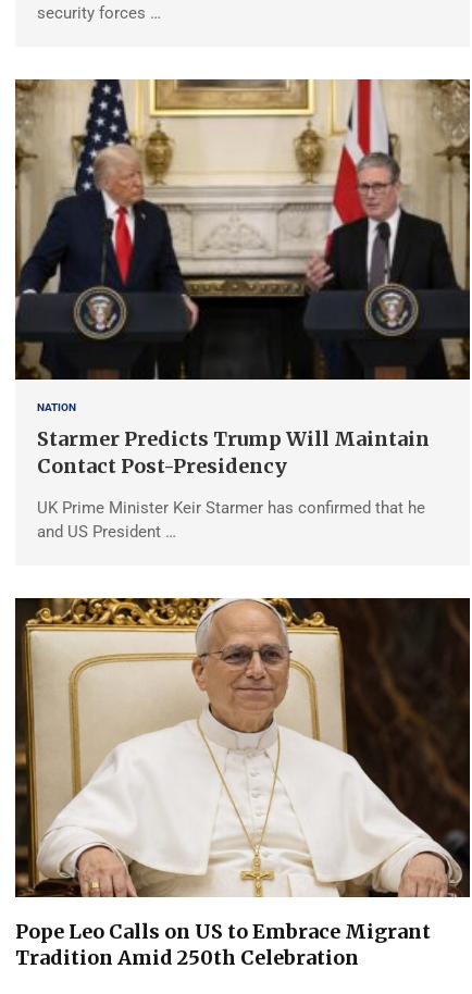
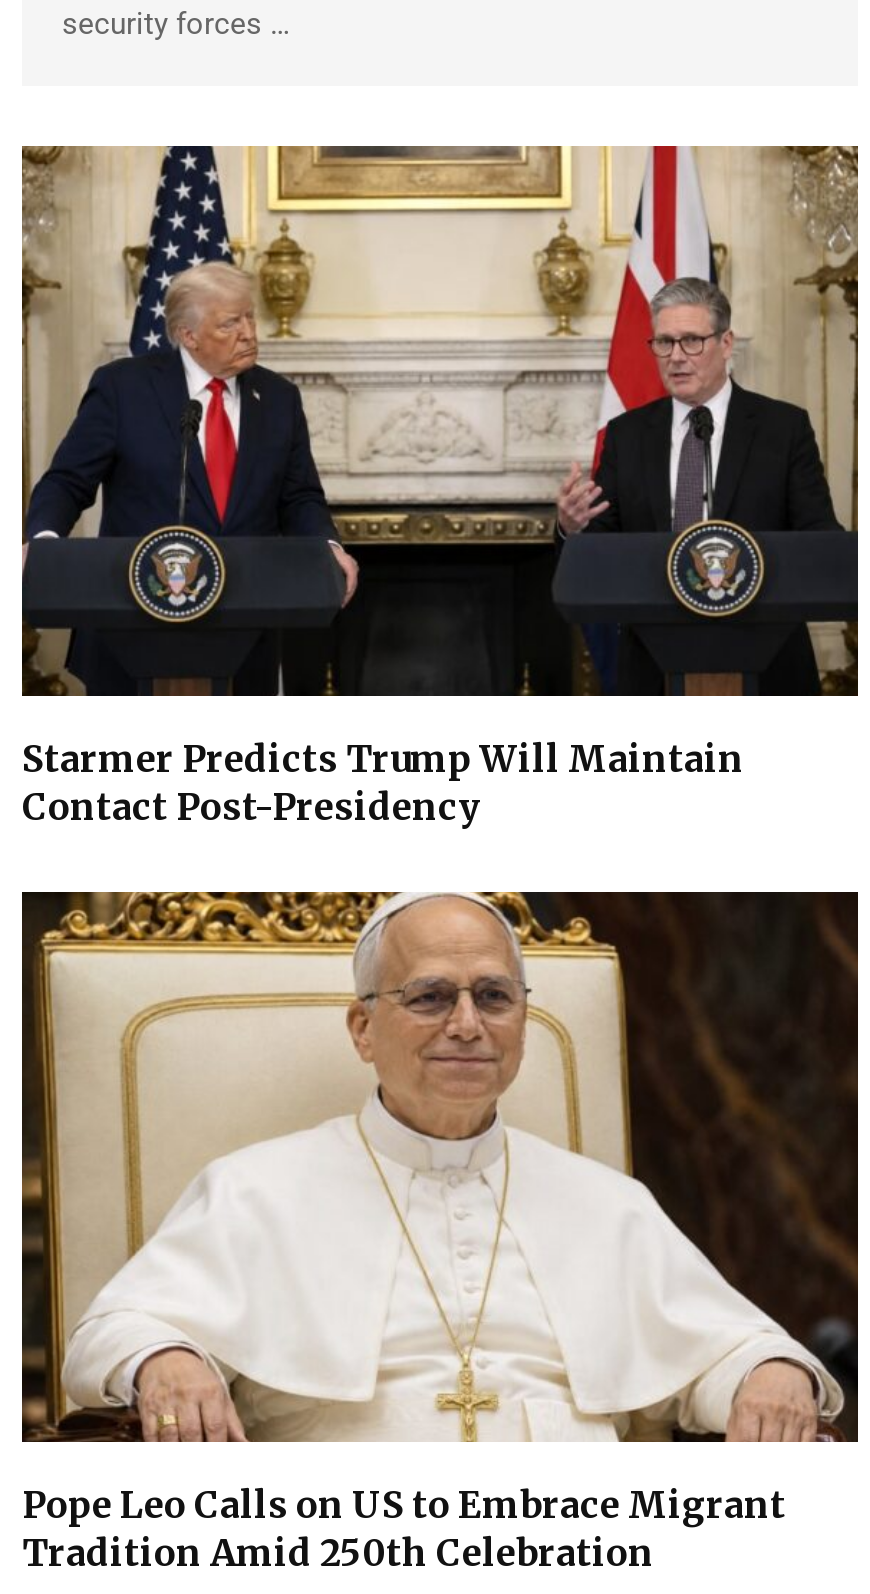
- NATION

- UK Prime Minister Keir Starmer has confirmed that he
- and US President …
